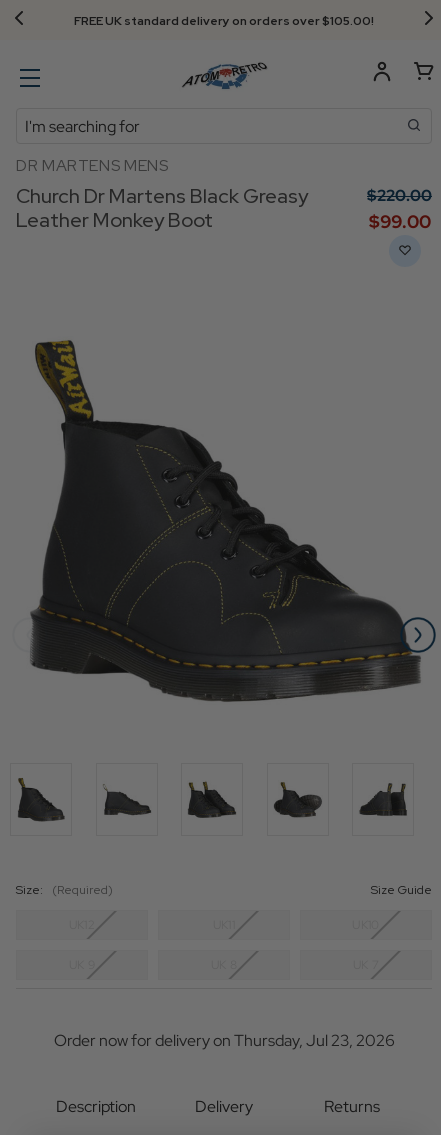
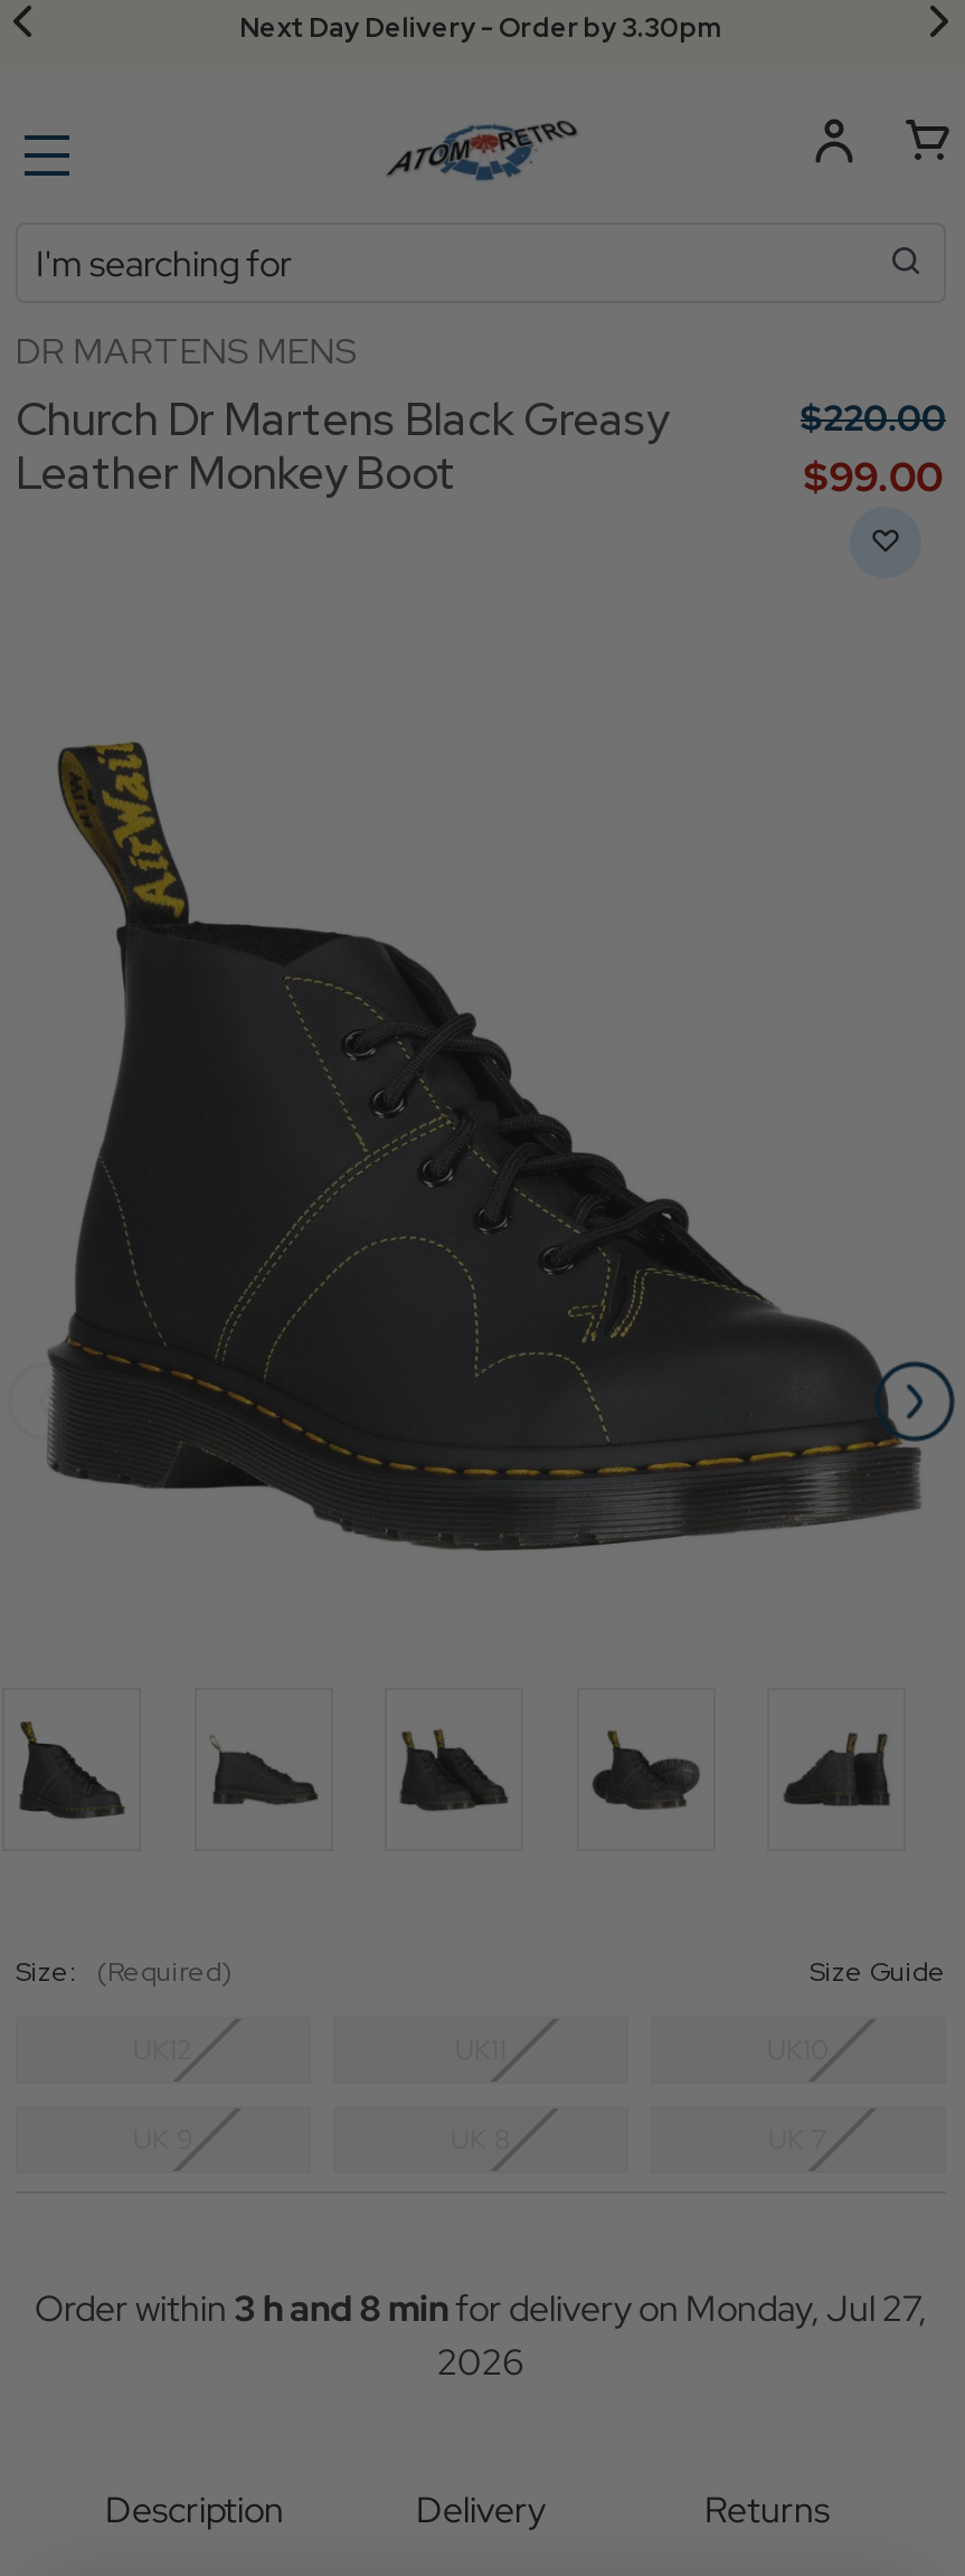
- FREE UK standard delivery on orders over $‌105.00!
+ Next Day Delivery - Order by 3.30pm

- Order now for delivery on Thursday, Jul 23, 2026
+ Order within 3 h and 8 minfor delivery on Monday, Jul 27,
+ 2026
